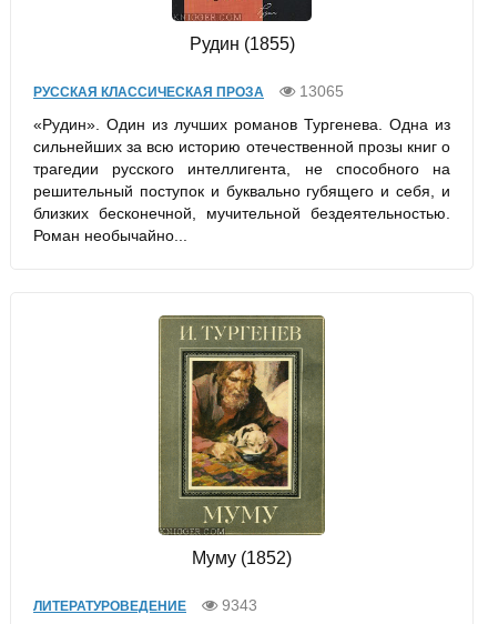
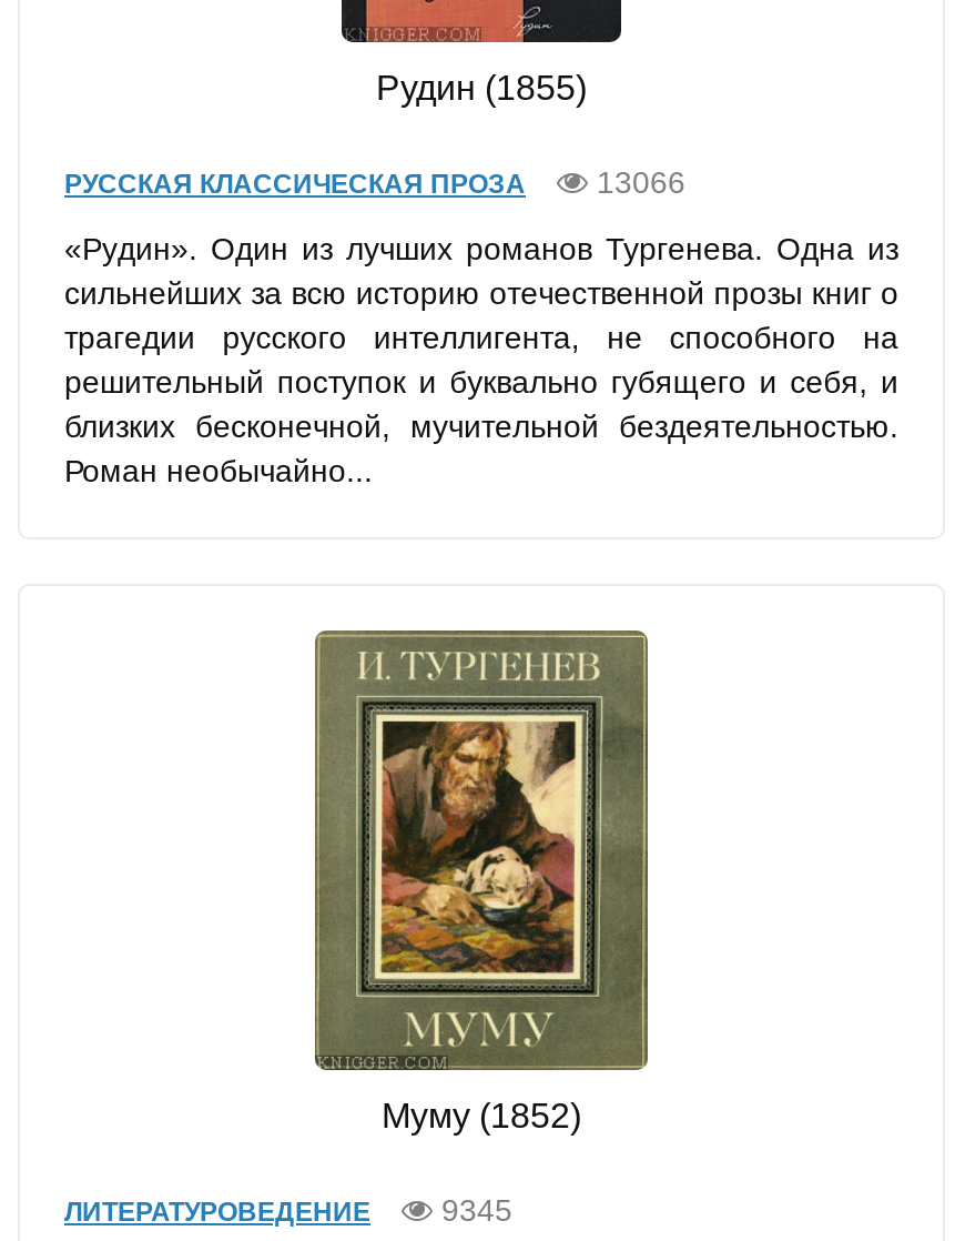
- РУССКАЯ КЛАССИЧЕСКАЯ ПРОЗА 13065
+ РУССКАЯ КЛАССИЧЕСКАЯ ПРОЗА 13066

- ЛИТЕРАТУРОВЕДЕНИЕ 9343
+ ЛИТЕРАТУРОВЕДЕНИЕ 9345
